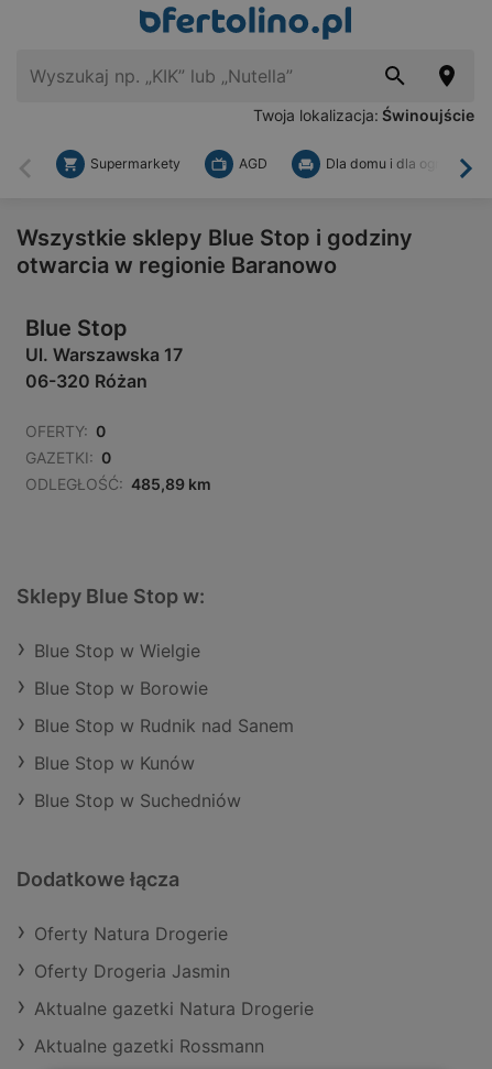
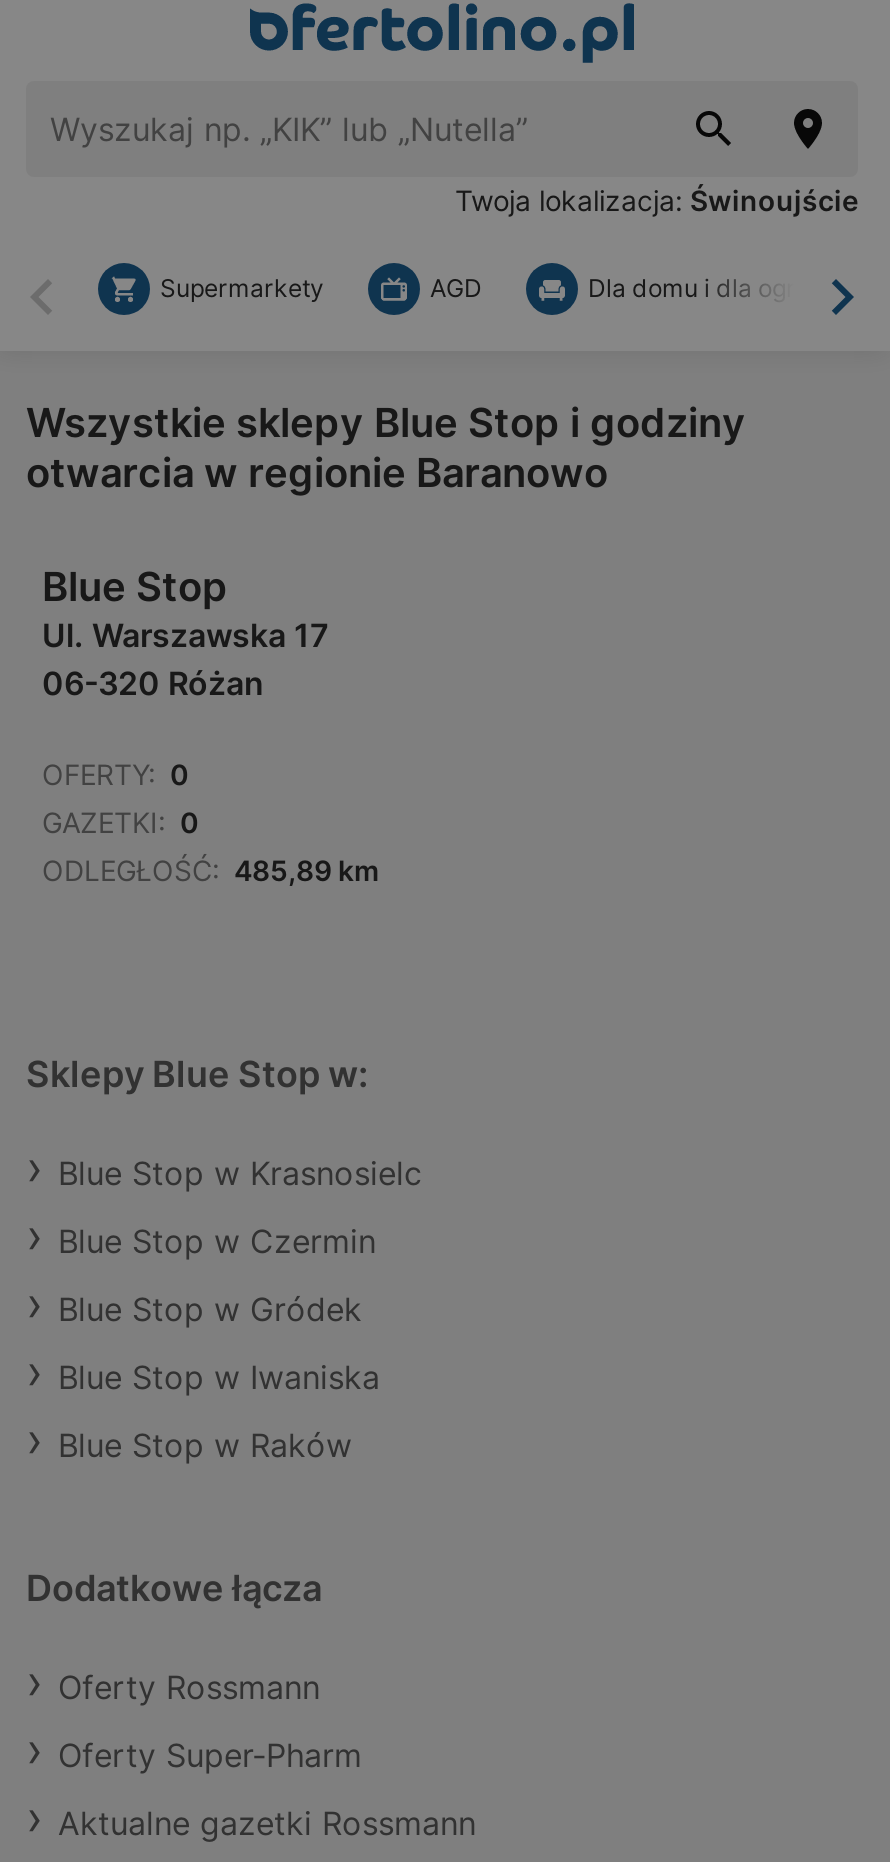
- Blue Stop w Wielgie
+ Blue Stop w Krasnosielc

- Blue Stop w Borowie
+ Blue Stop w Czermin

- Blue Stop w Rudnik nad Sanem
+ Blue Stop w Gródek

- Blue Stop w Kunów
+ Blue Stop w Iwaniska

- Blue Stop w Suchedniów
+ Blue Stop w Raków

- Oferty Natura Drogerie
- Oferty Drogeria Jasmin
- Aktualne gazetki Natura Drogerie
+ Oferty Rossmann
+ Oferty Super-Pharm
